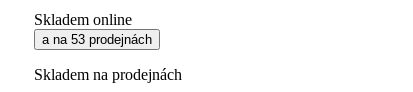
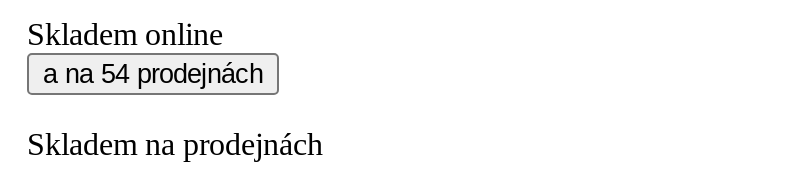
- a na 53 prodejnách
+ a na 54 prodejnách
